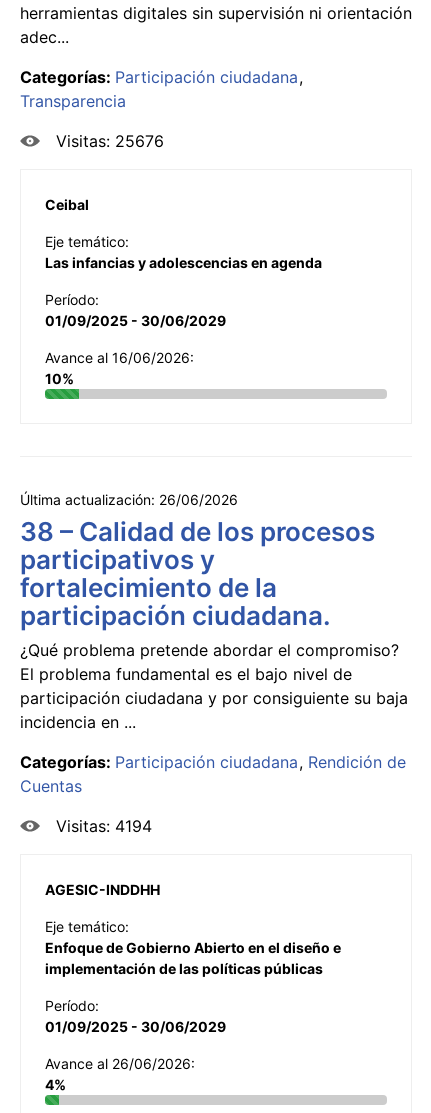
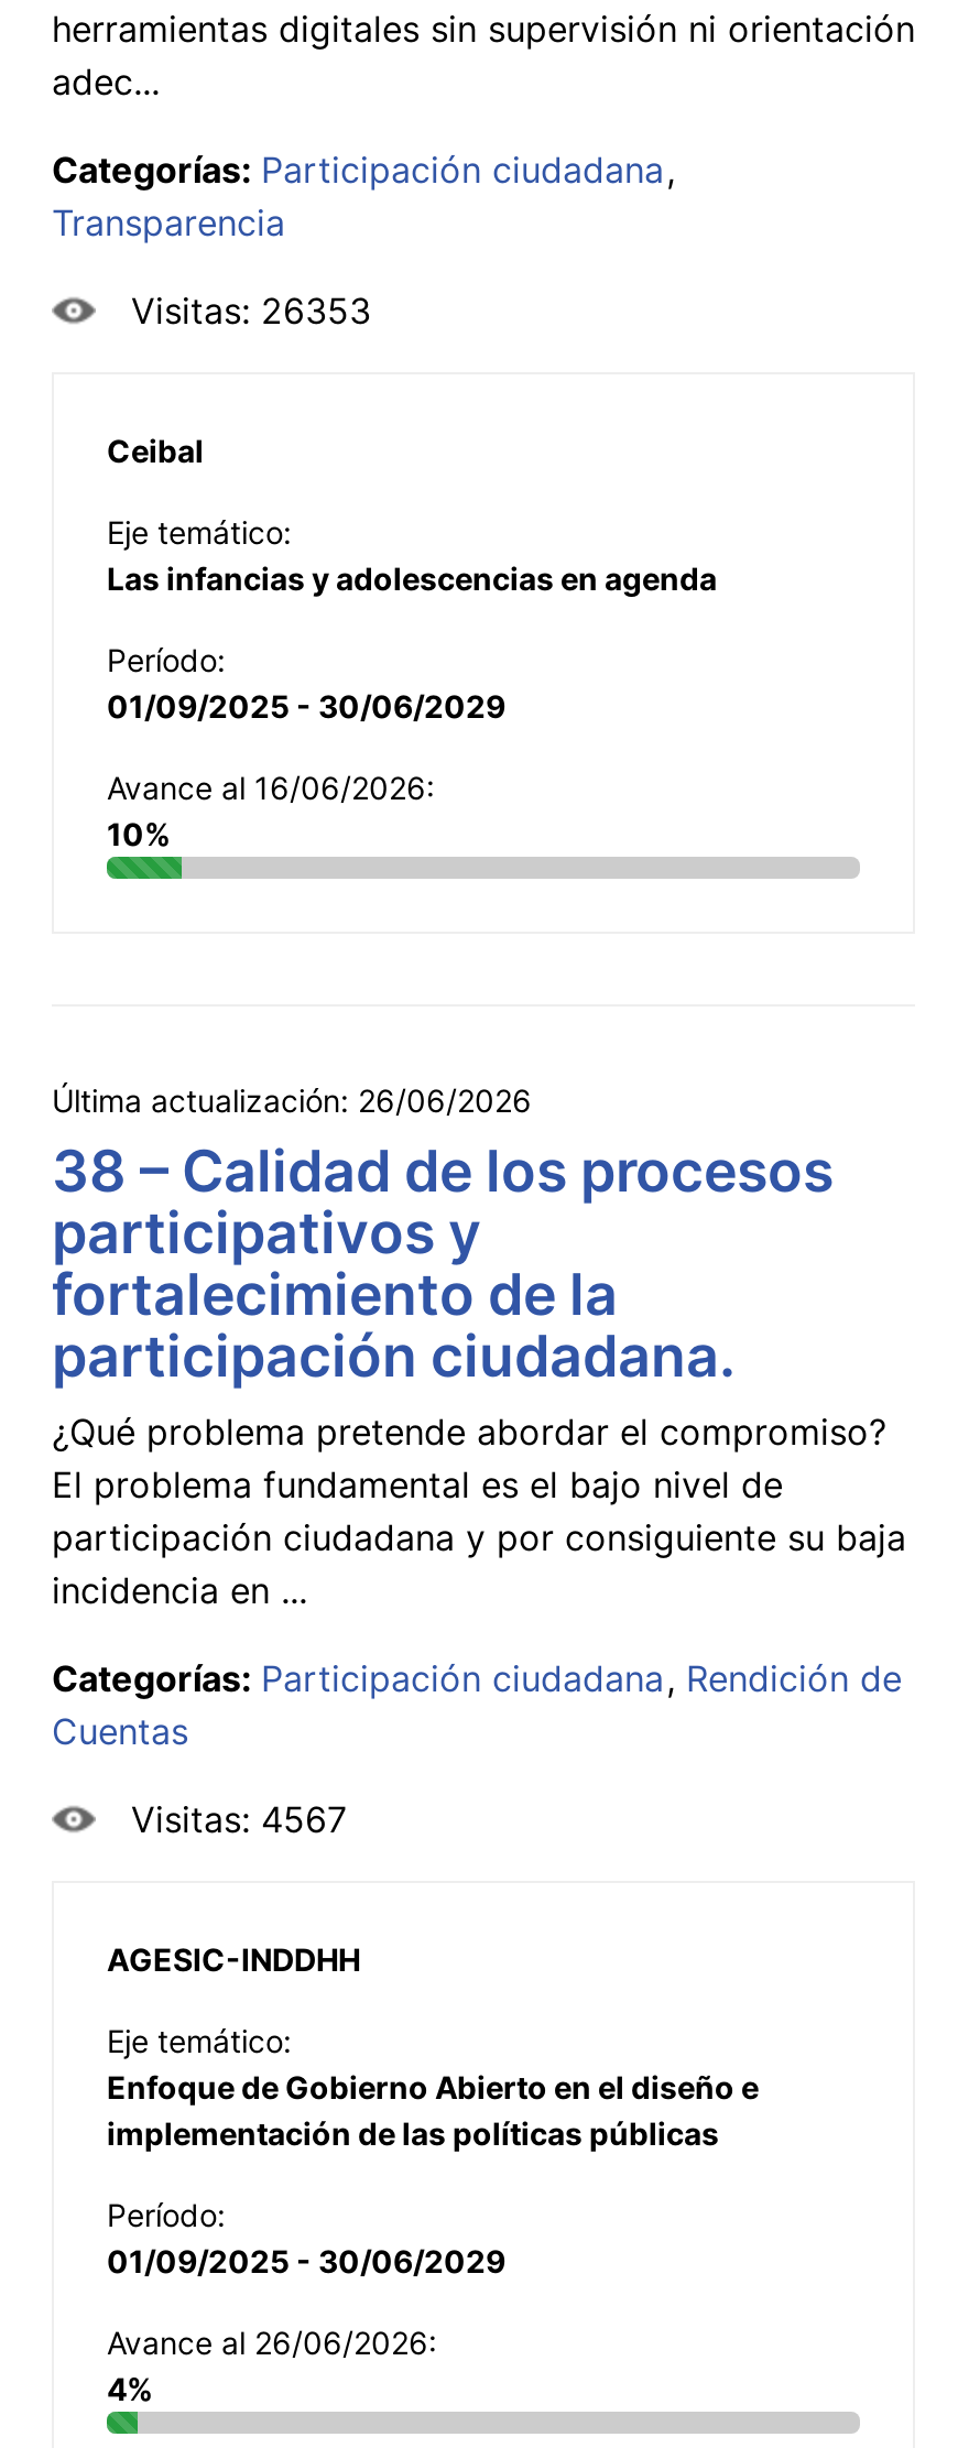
- Visitas: 25676
+ Visitas: 26353

- Visitas: 4194
+ Visitas: 4567
